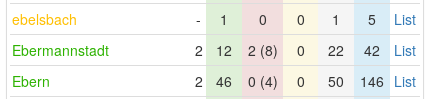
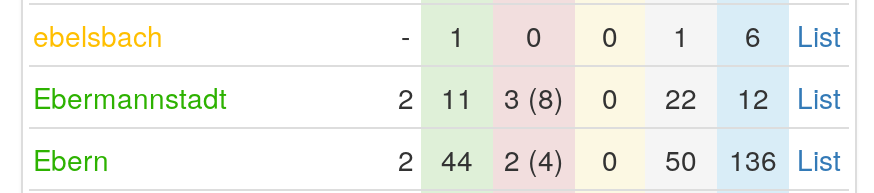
- 5
+ 6

- 12
+ 11

- 2 (8)
+ 3 (8)

- 42
+ 12

- 46
+ 44

- 0 (4)
+ 2 (4)

- 146 List
+ 136 List
